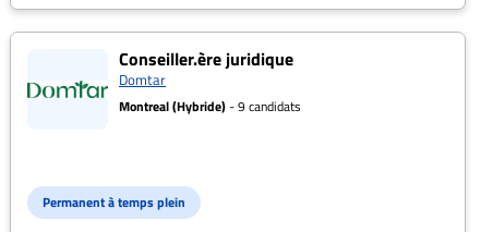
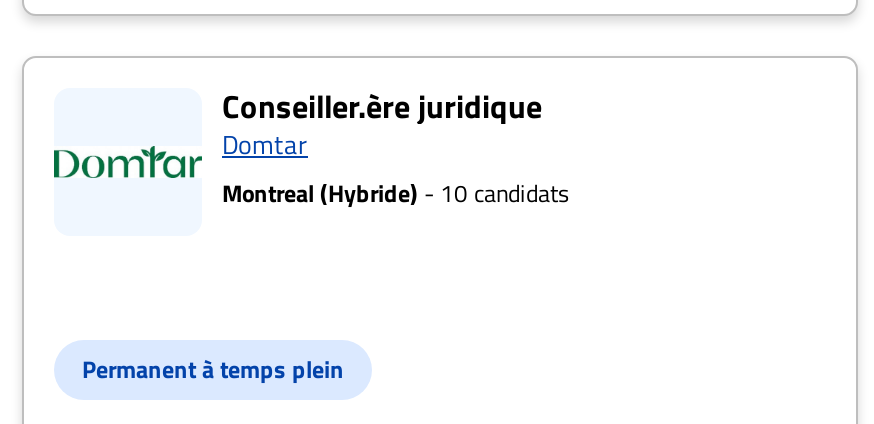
- Montreal (Hybride) - 9 candidats
+ Montreal (Hybride) - 10 candidats
